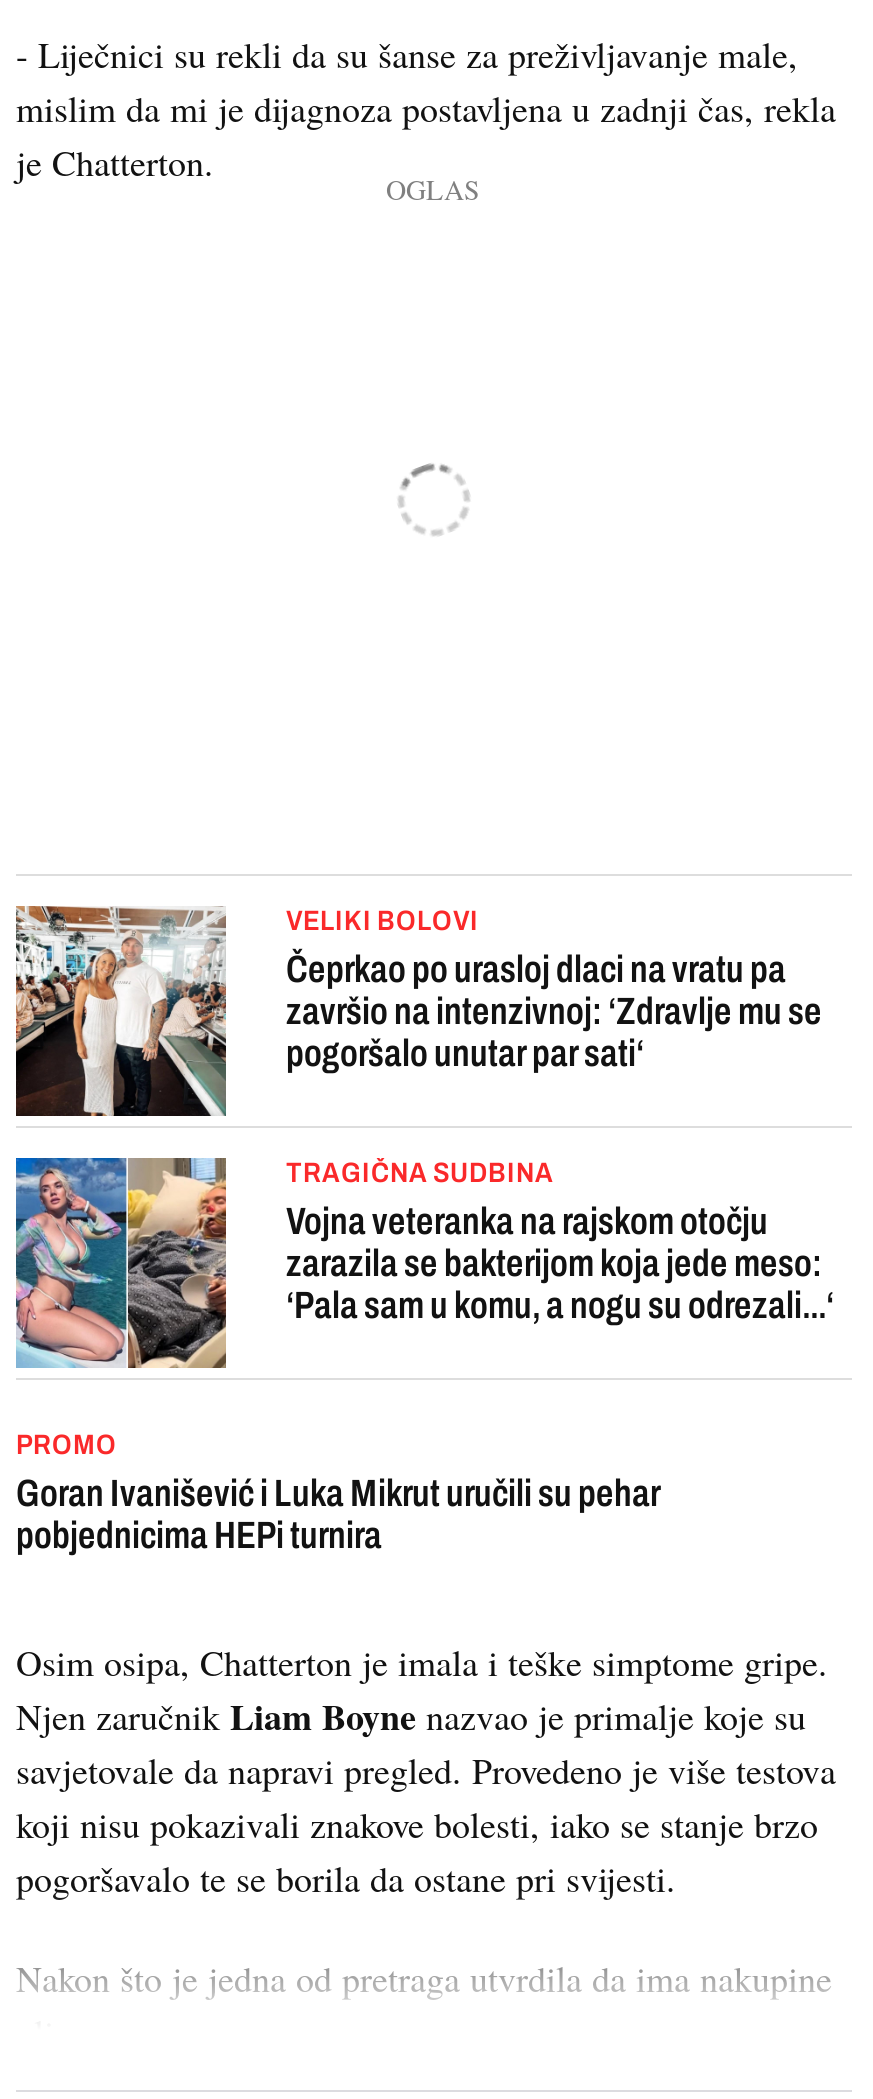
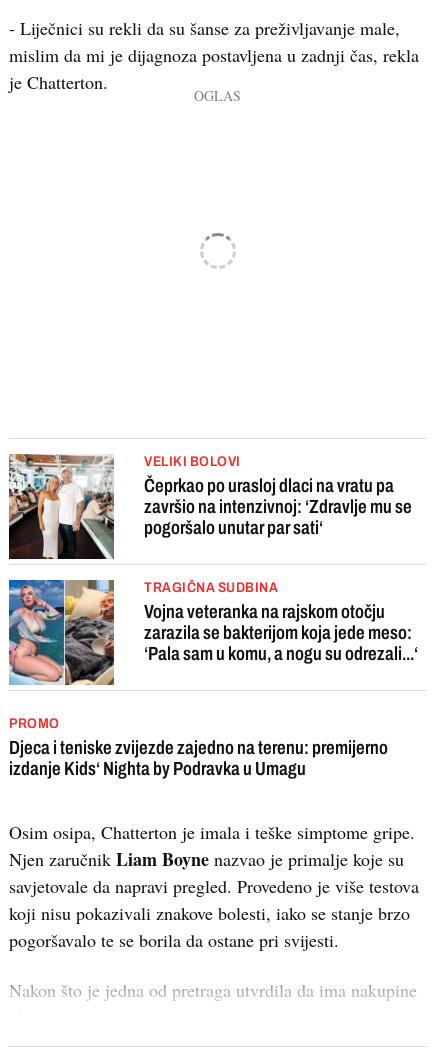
- Goran Ivanišević i Luka Mikrut uručili su pehar
- pobjednicima HEPi turnira
+ Djeca i teniske zvijezde zajedno na terenu: premijerno
+ izdanje Kids‘ Nighta by Podravka u Umagu
